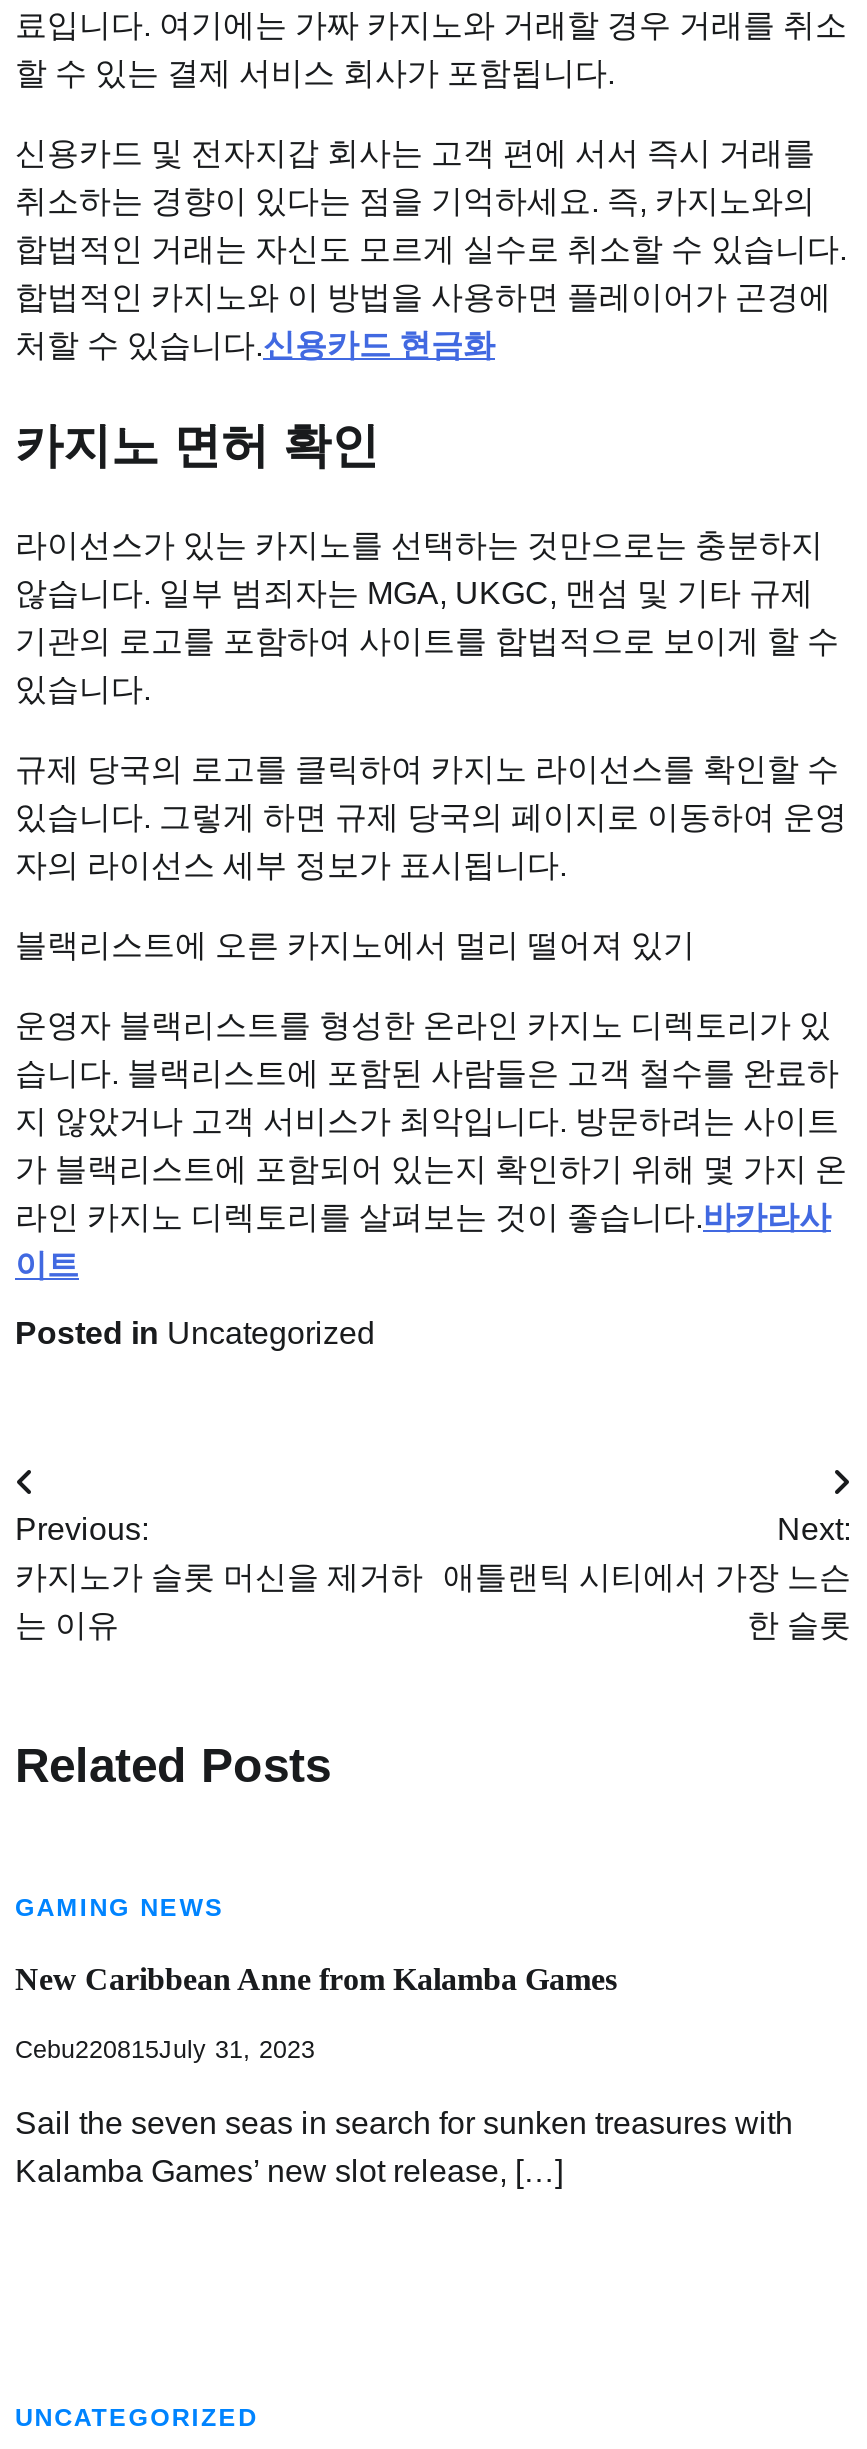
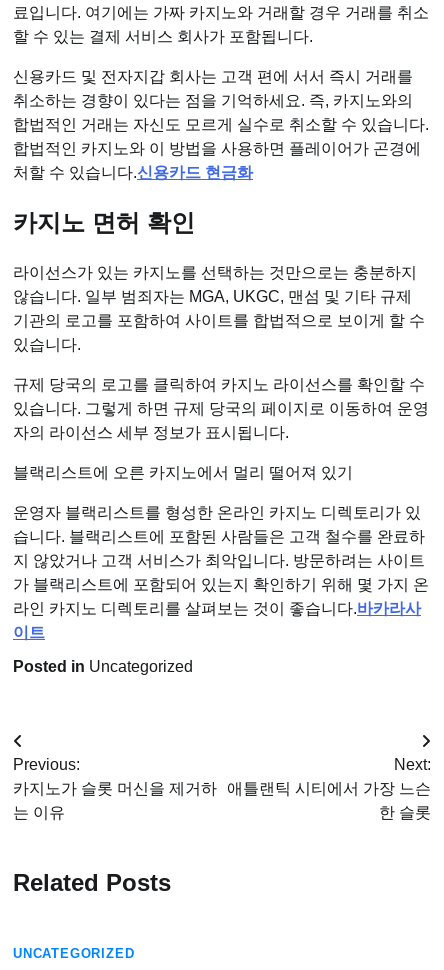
- GAMING NEWS
- New Caribbean Anne from Kalamba Games
- Cebu220815July 31, 2023
- Sail the seven seas in search for sunken treasures with
- Kalamba Games’ new slot release, […]
